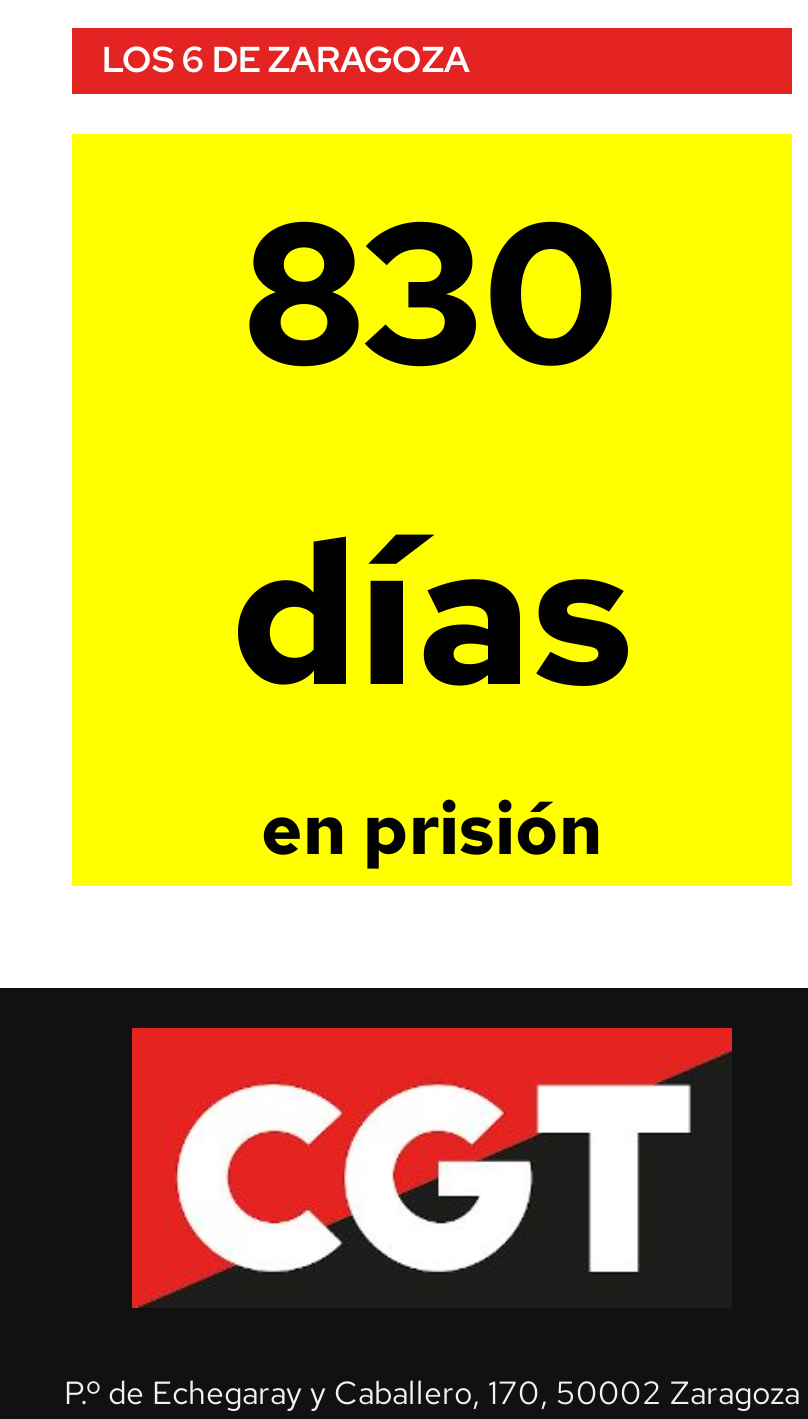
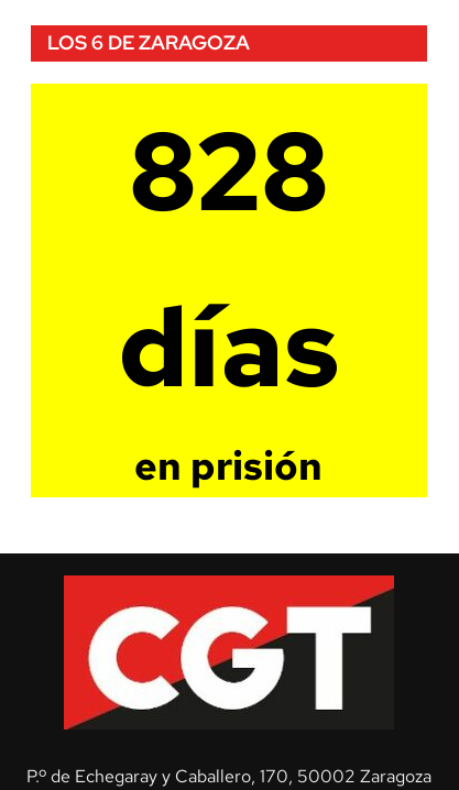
- 830
+ 828
